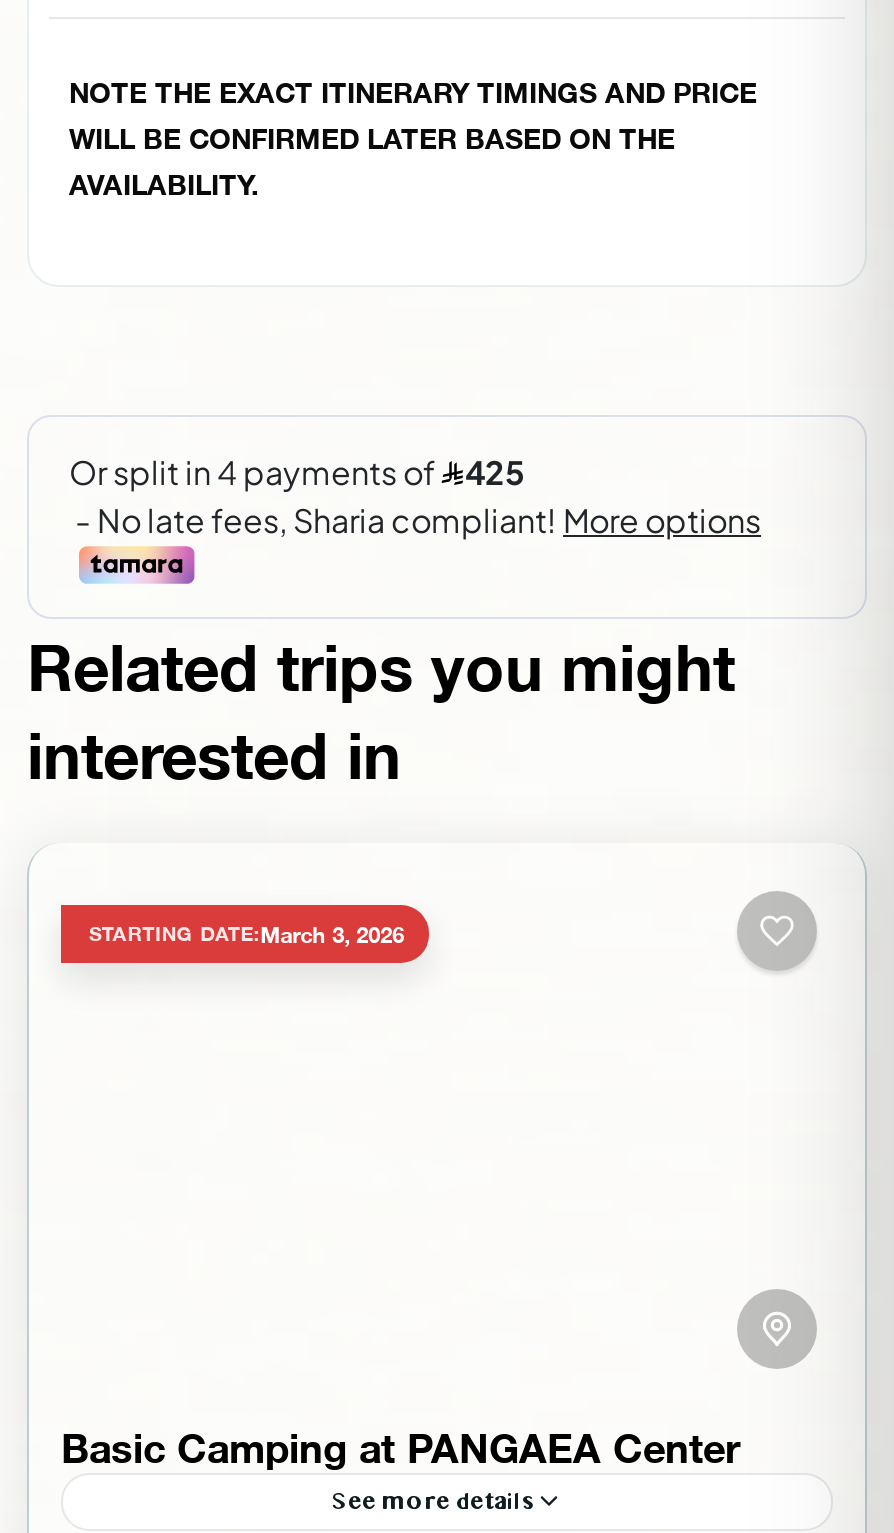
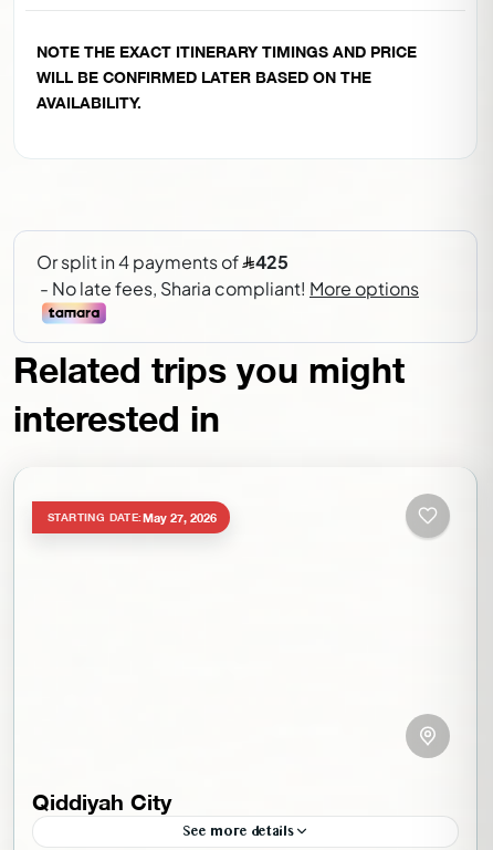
- STARTING DATE:March 3, 2026
+ STARTING DATE:May 27, 2026

- Basic Camping at PANGAEA Center
+ Qiddiyah City
